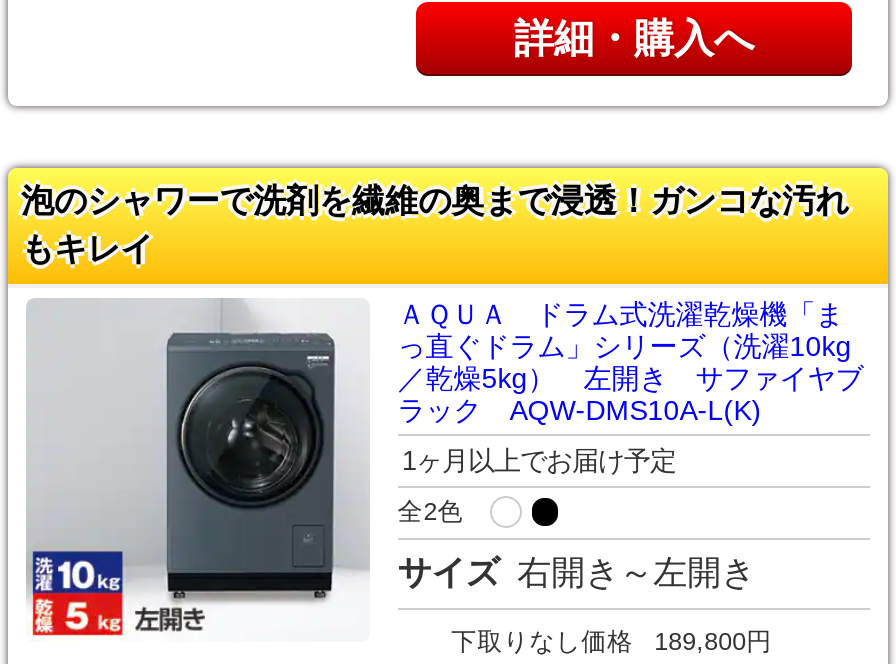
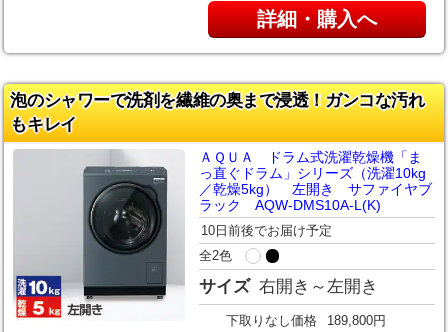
- 1ヶ月以上でお届け予定
+ 10日前後でお届け予定
